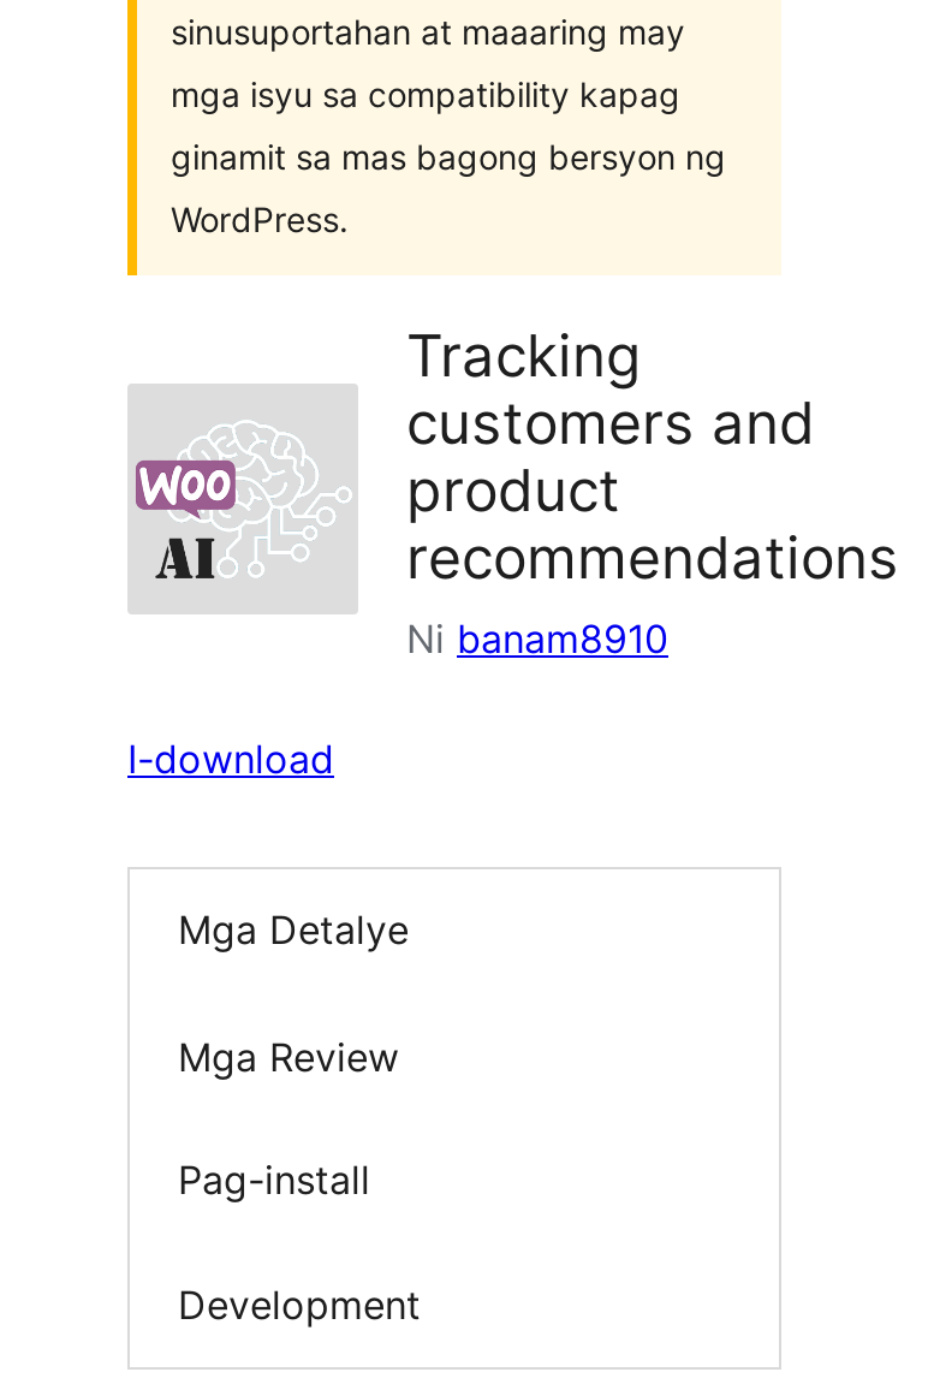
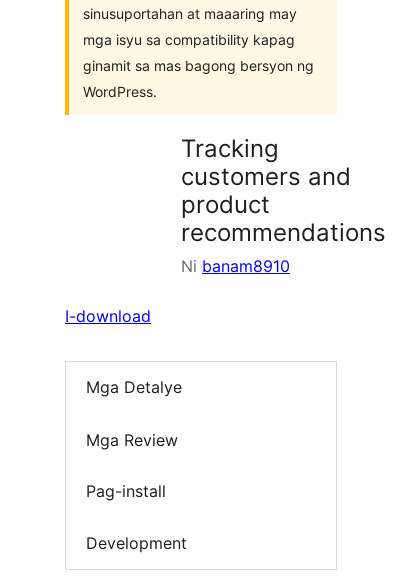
- [image]
